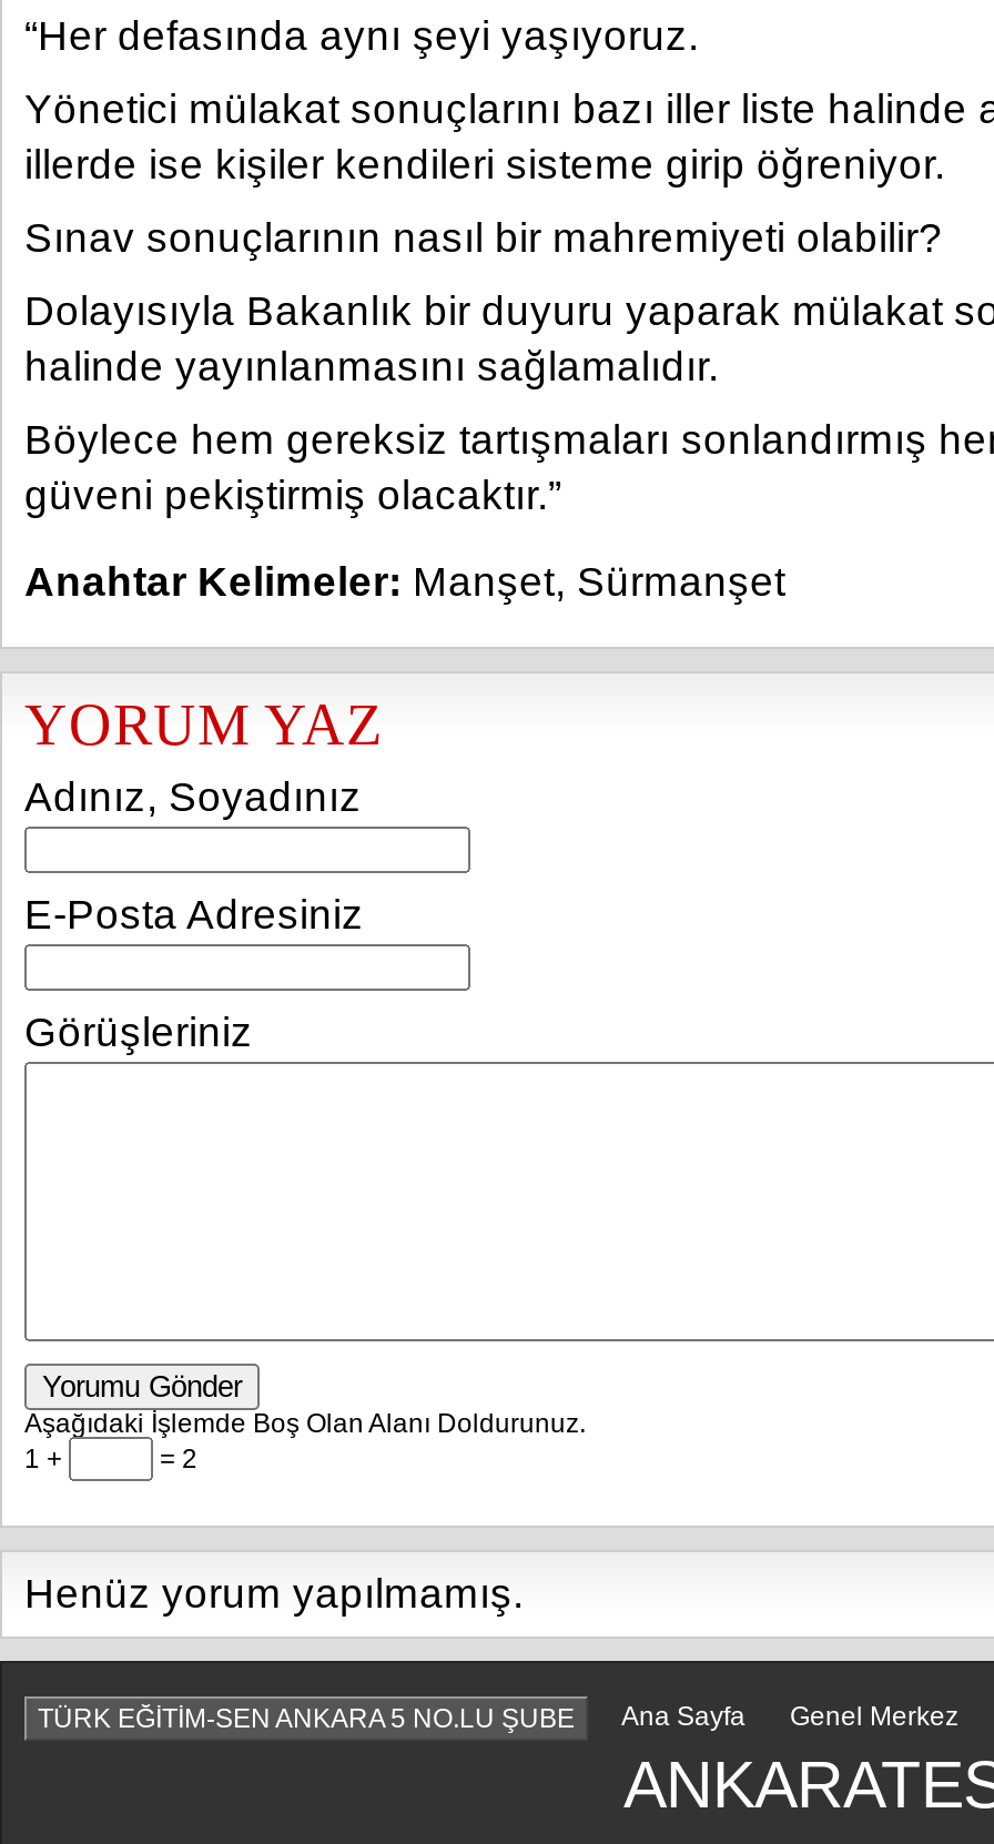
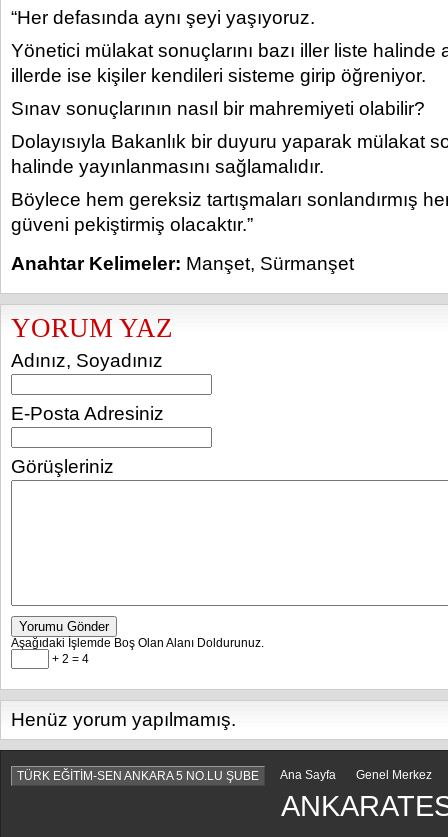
- 1 +
- = 2
+ + 2 = 4
